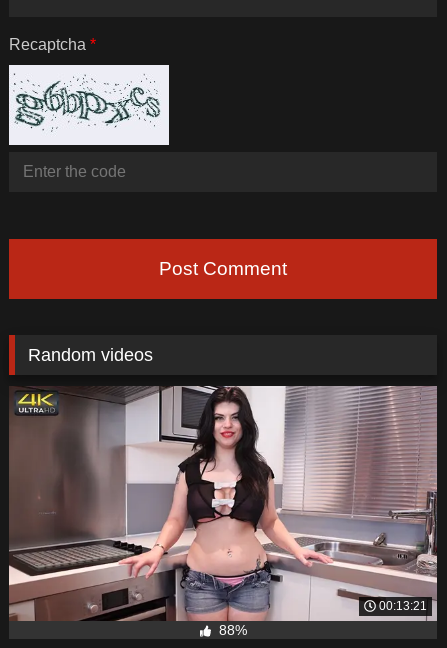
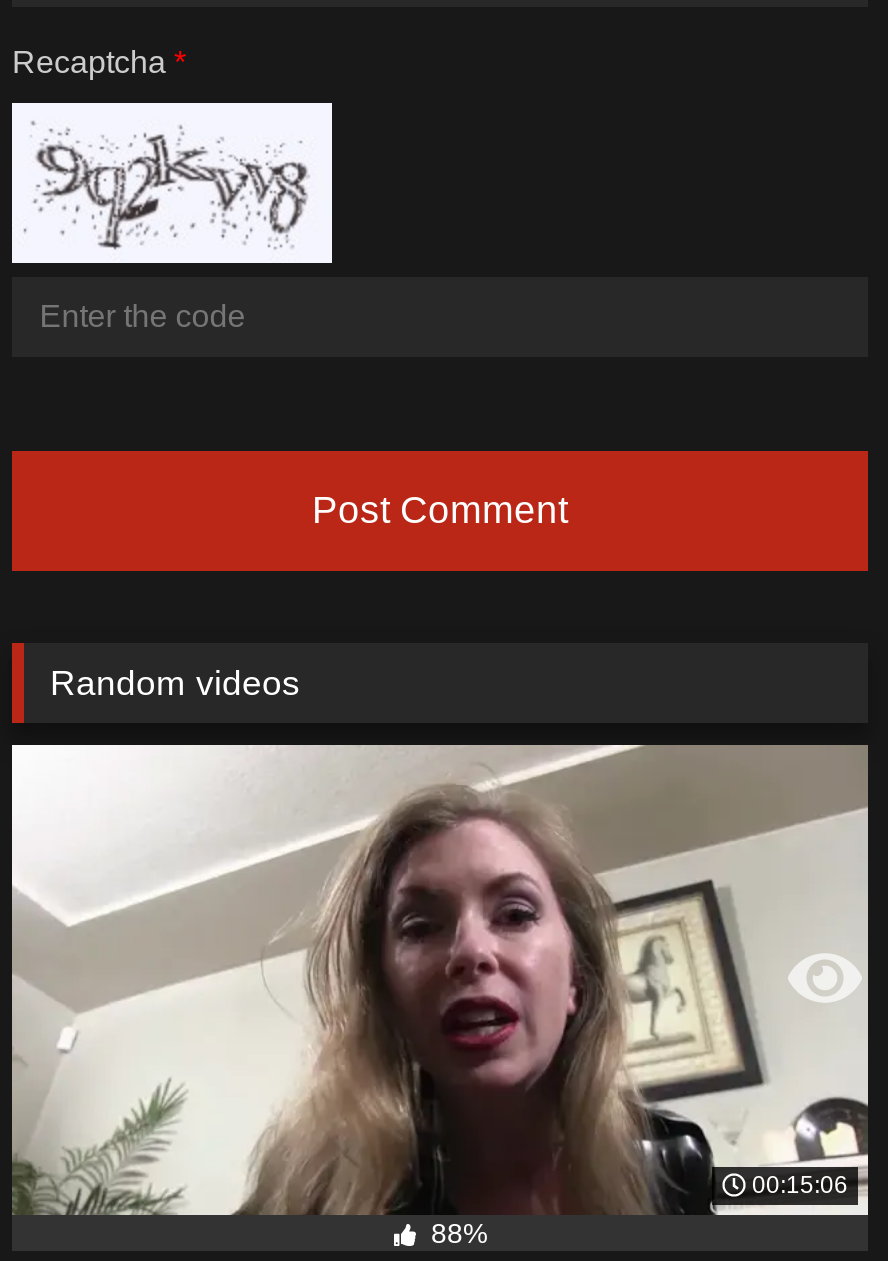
- [image]
+ [image]

- [image]
- 00:13:21
+ [image]
+ 00:15:06
